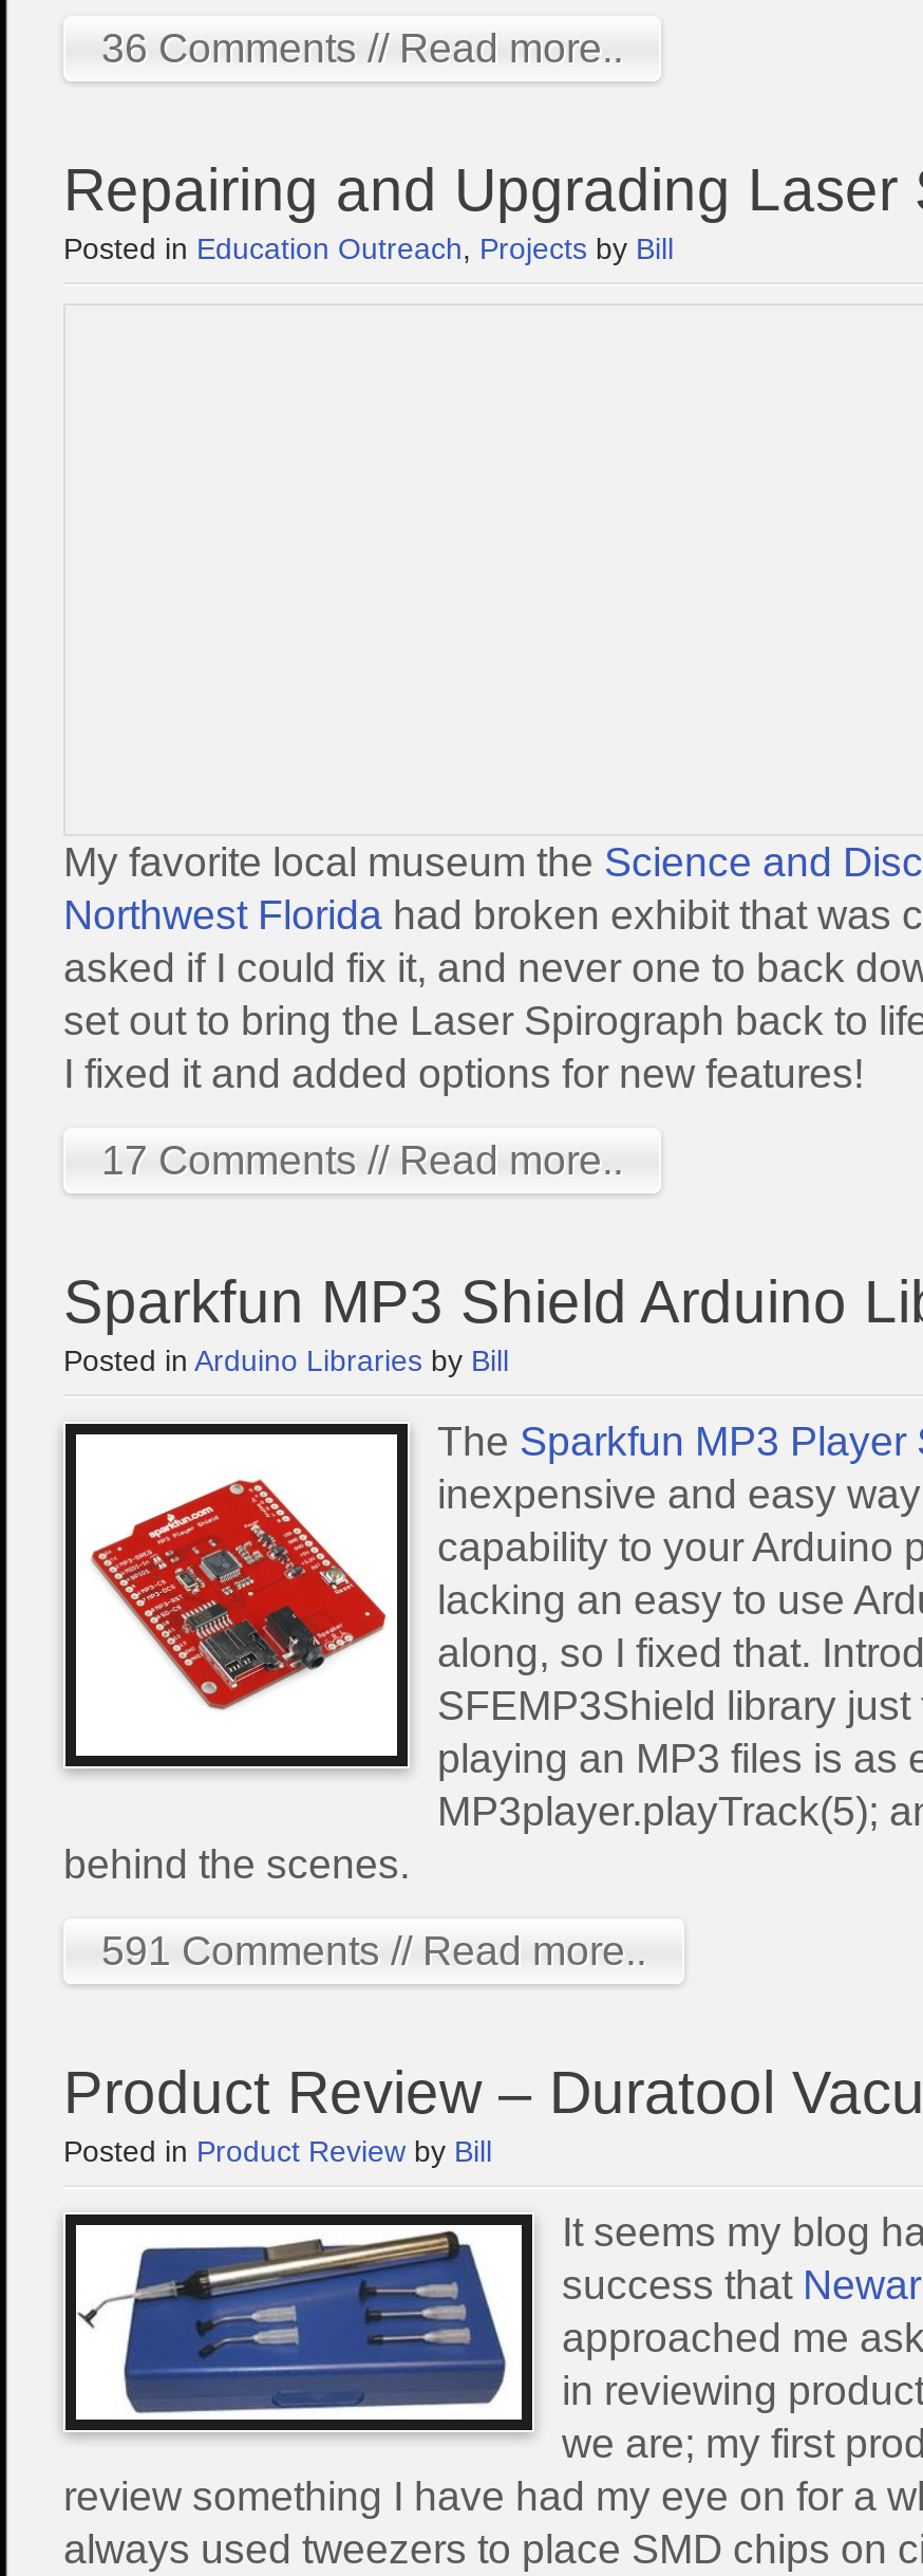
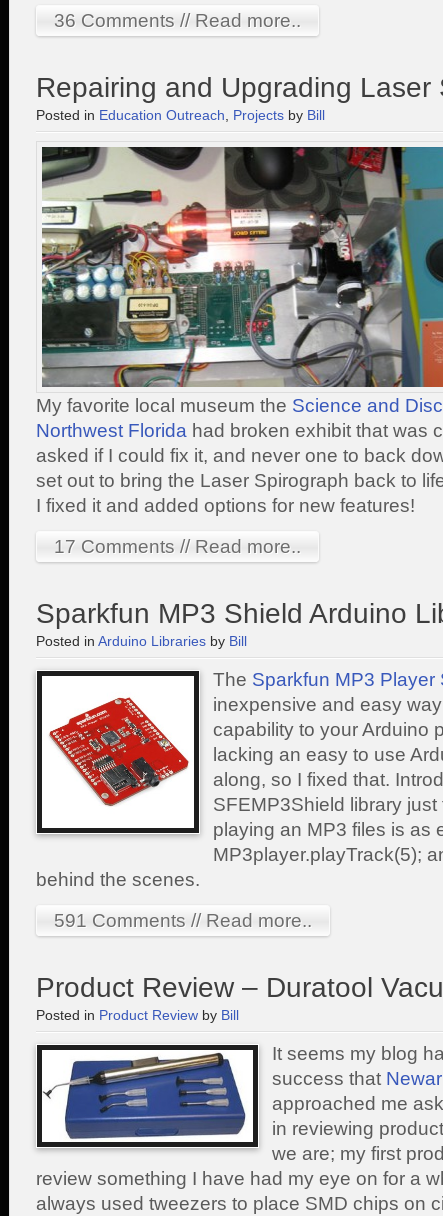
+ [image]
